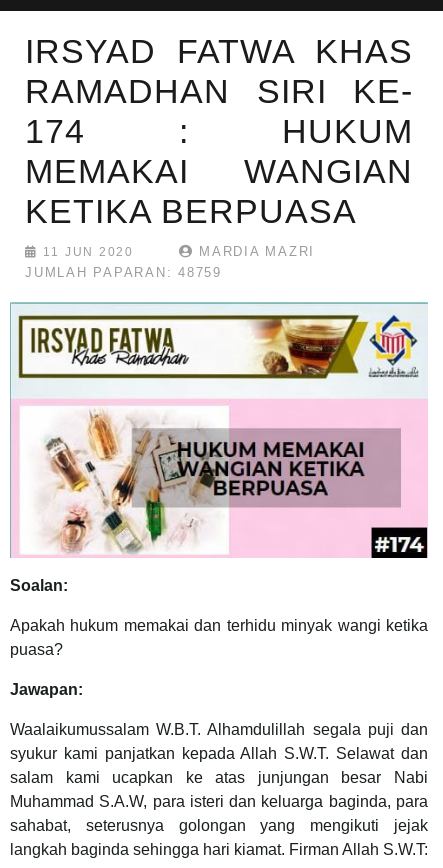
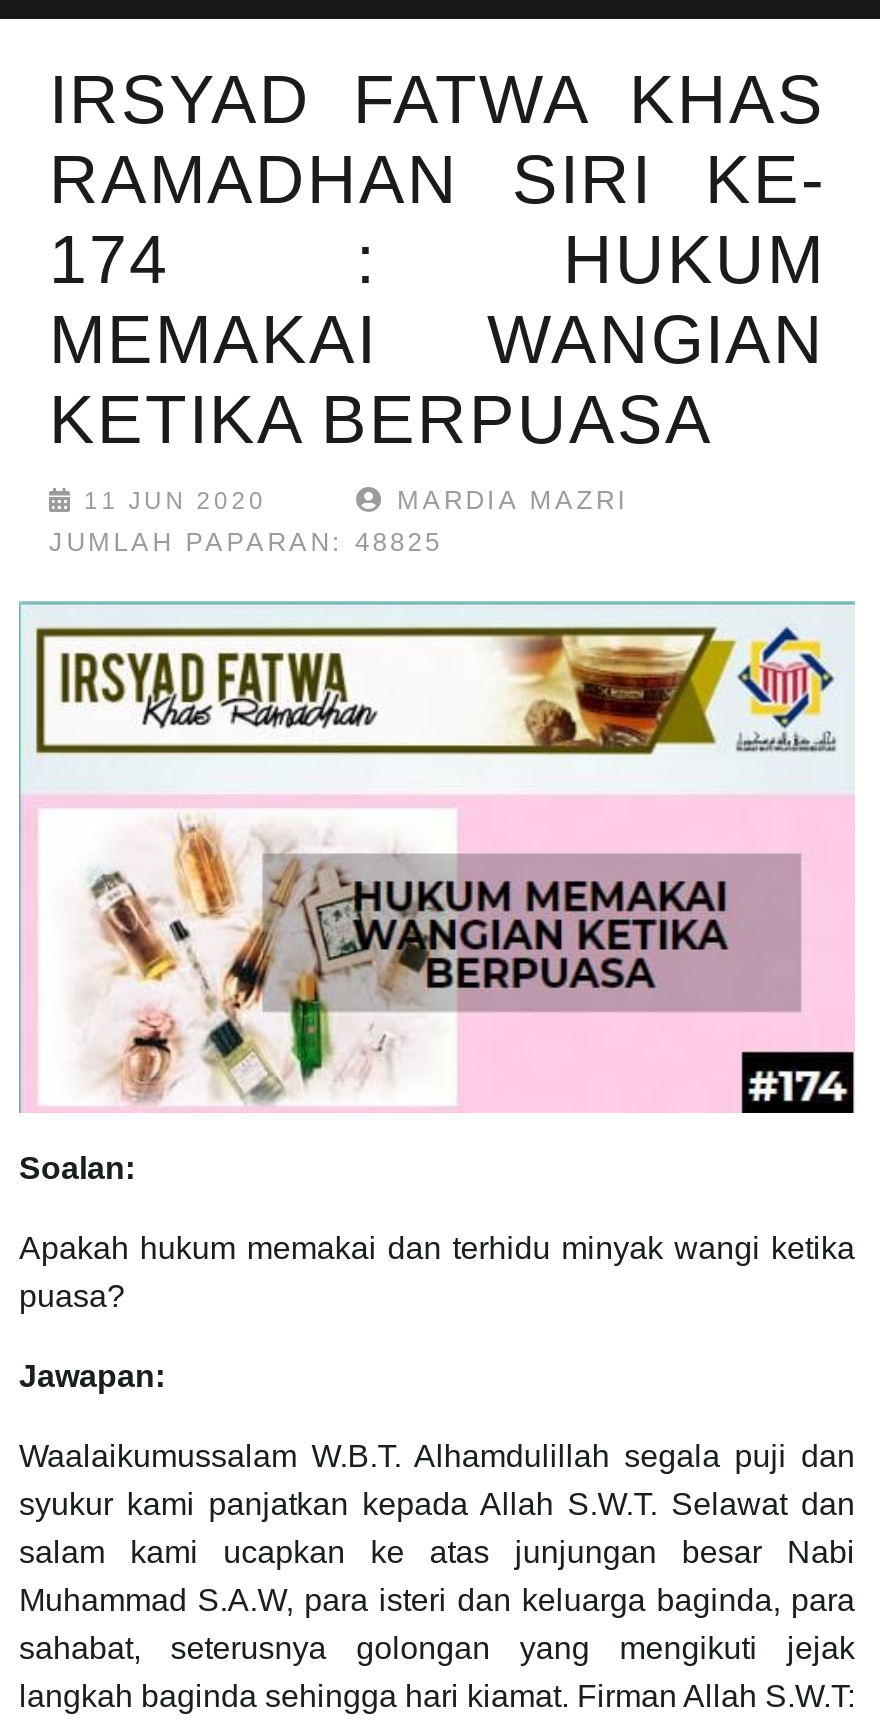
- JUMLAH PAPARAN: 48759
+ JUMLAH PAPARAN: 48825
